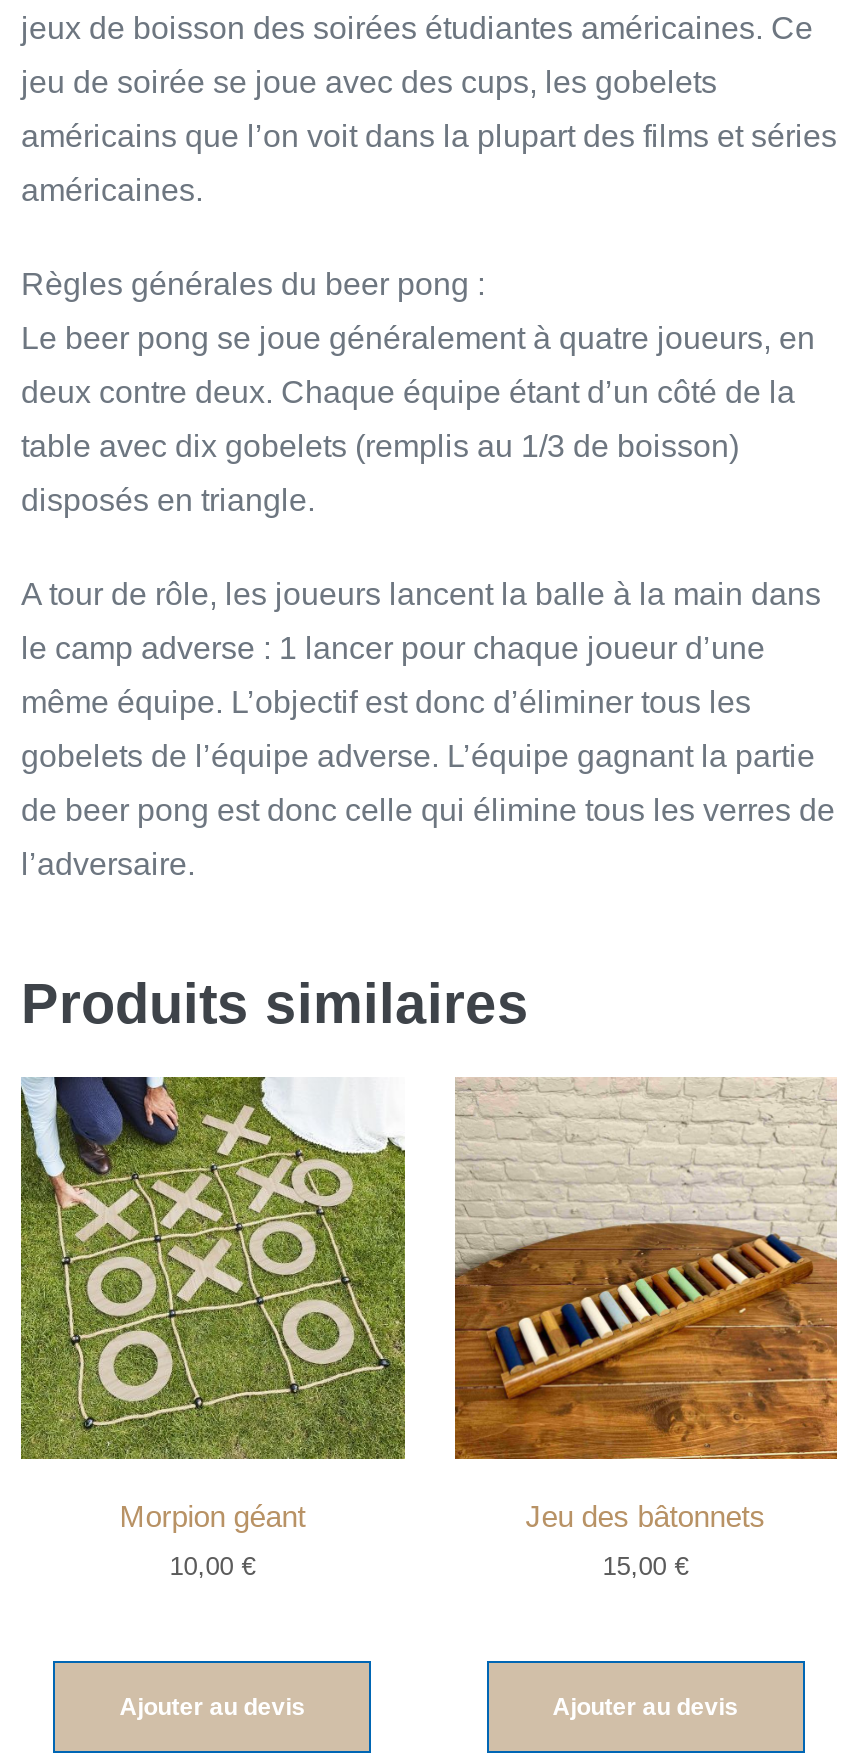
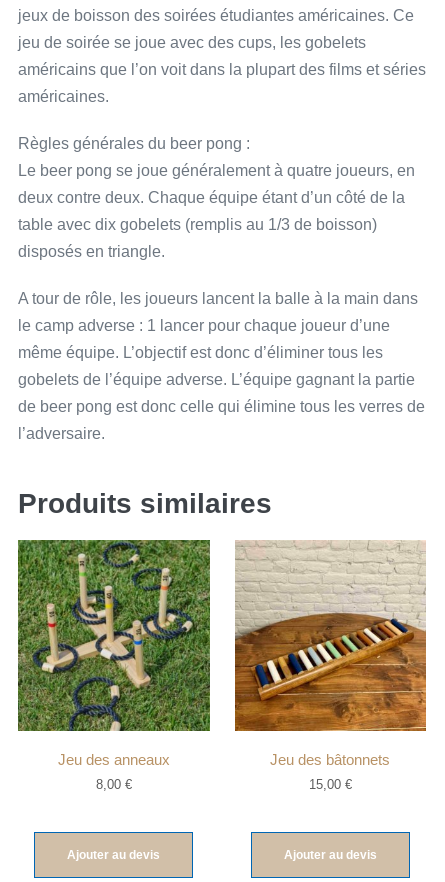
- [image]
- Morpion géant
+ [image]
+ Jeu des anneaux

- 10,00 €
+ 8,00 €
